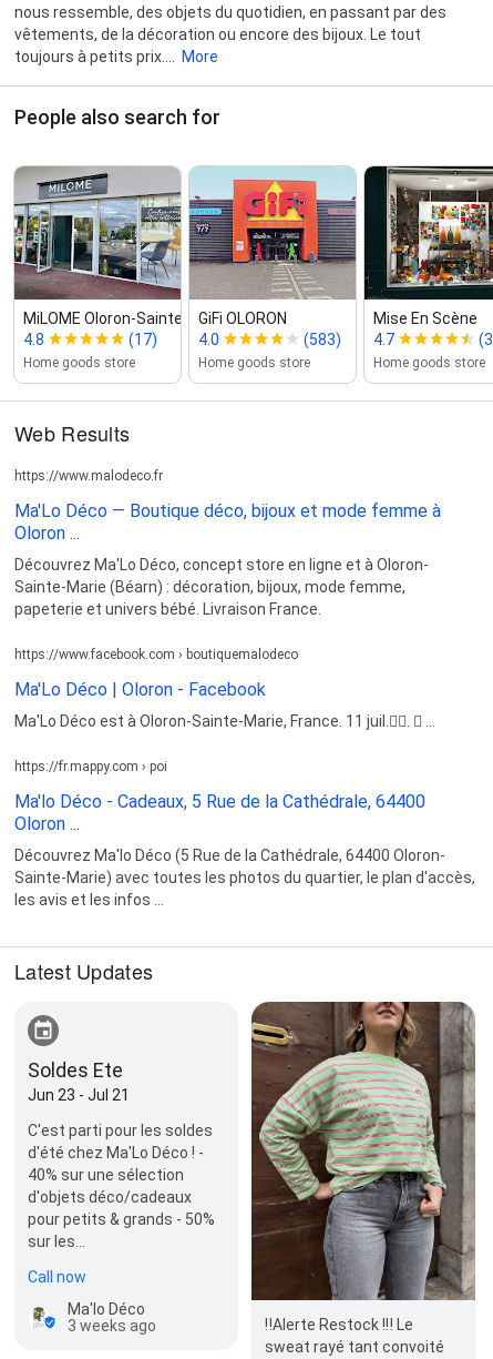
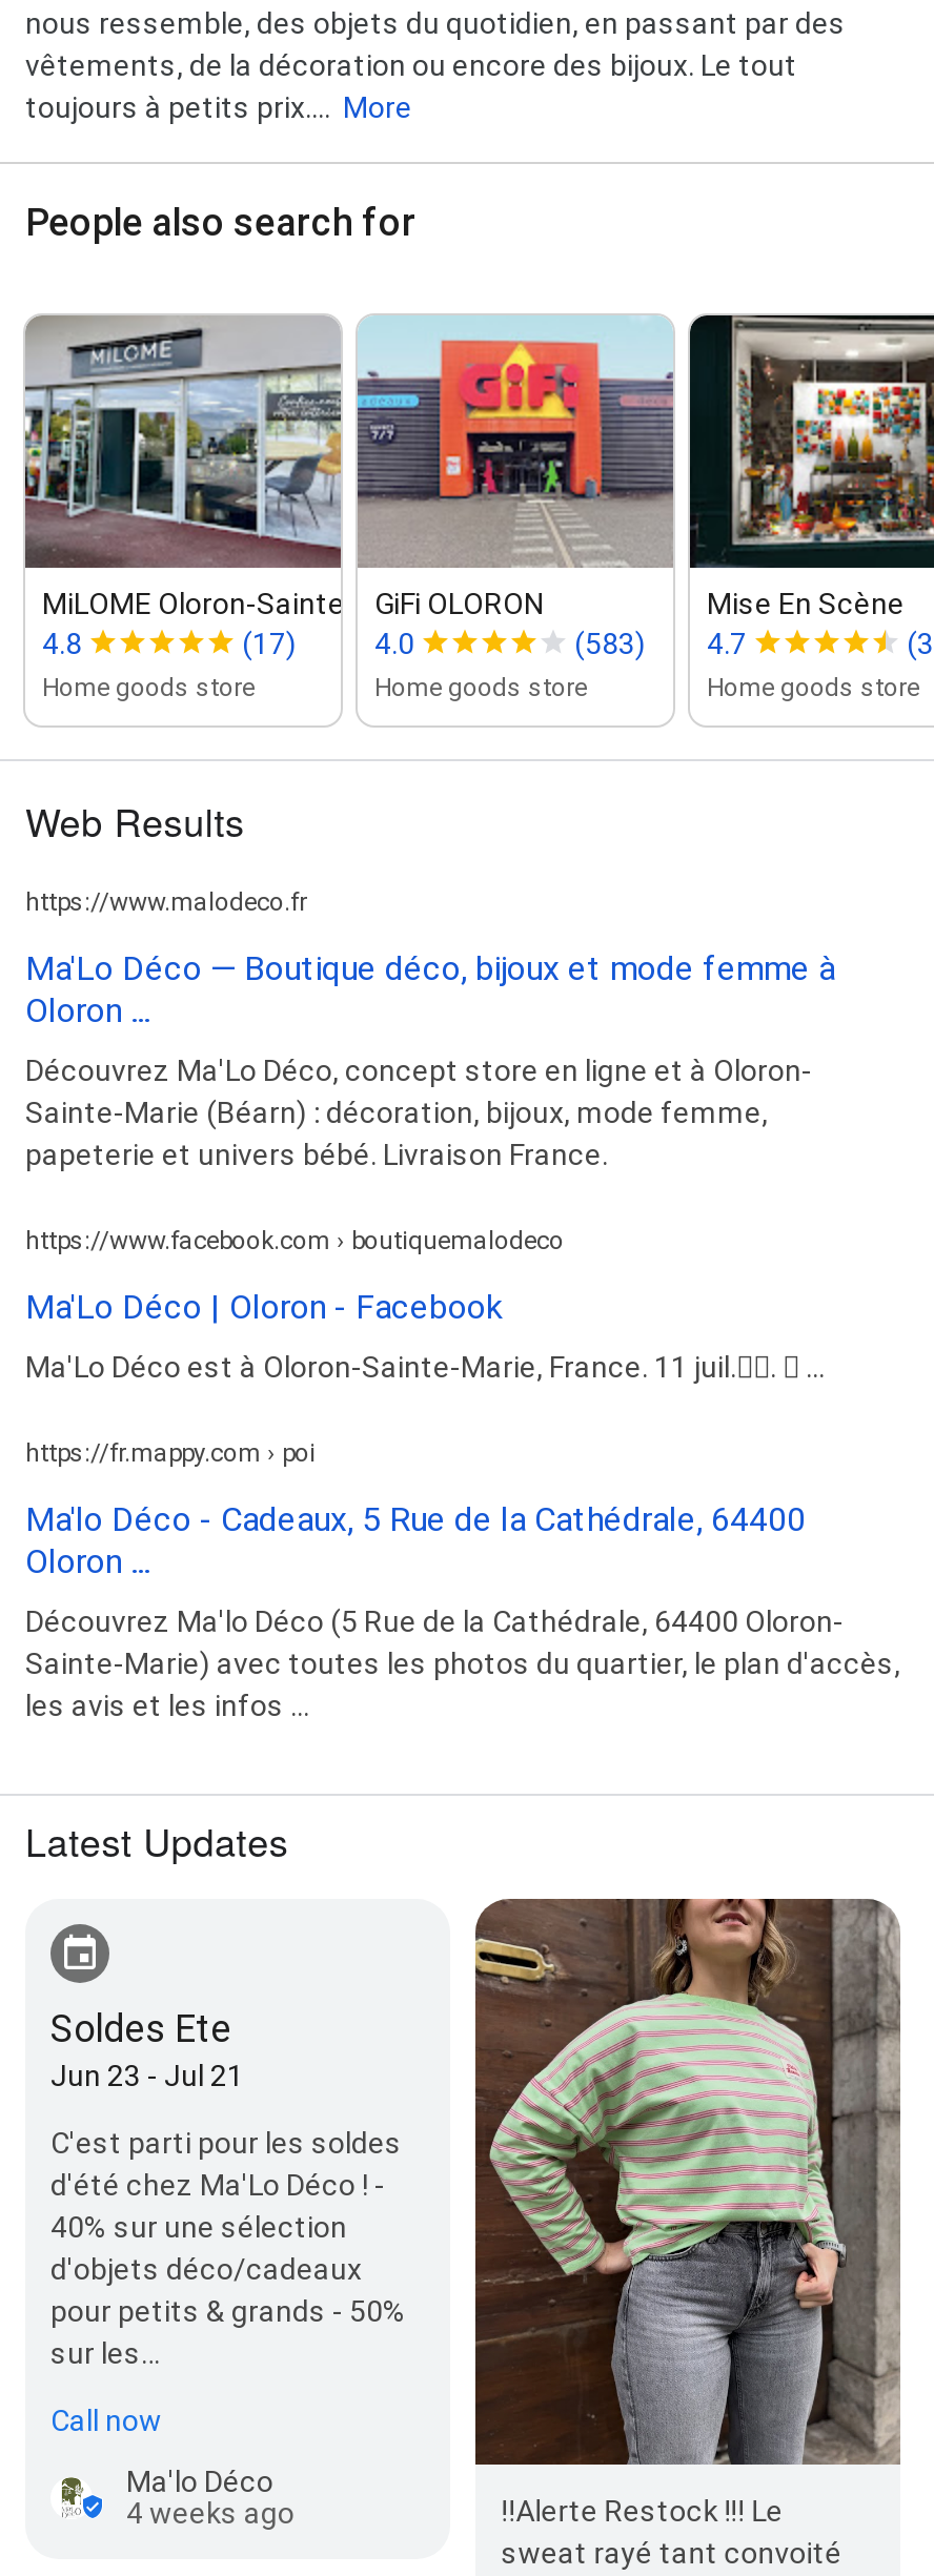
- 3 weeks ago
+ 4 weeks ago
